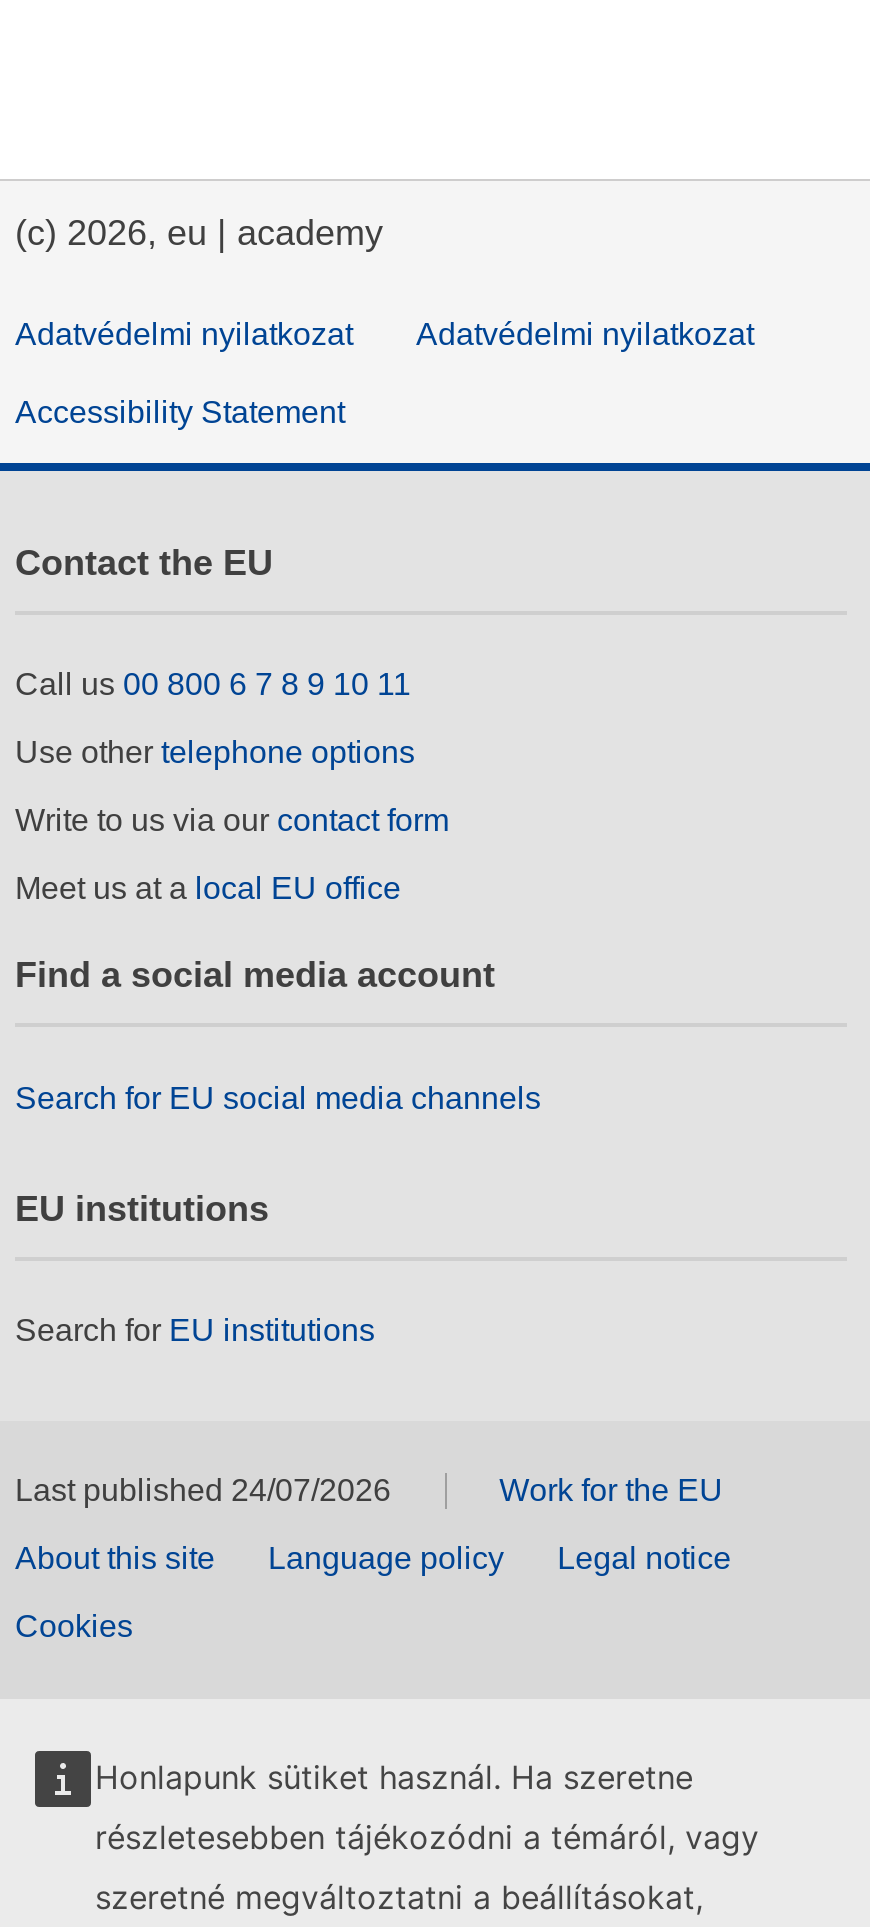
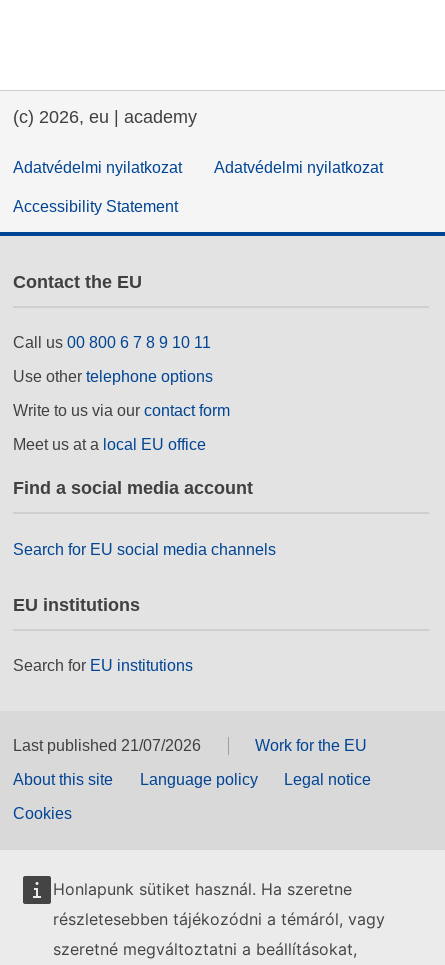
- Last published 24/07/2026
+ Last published 21/07/2026
